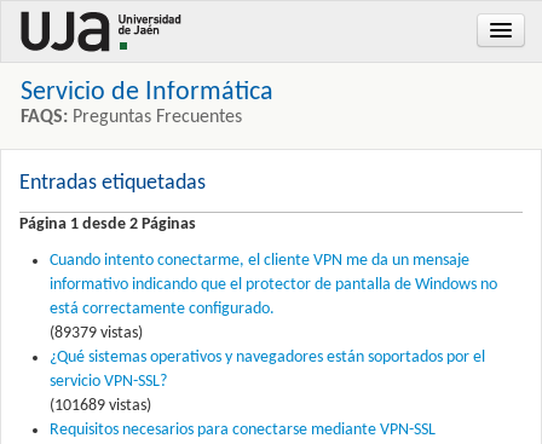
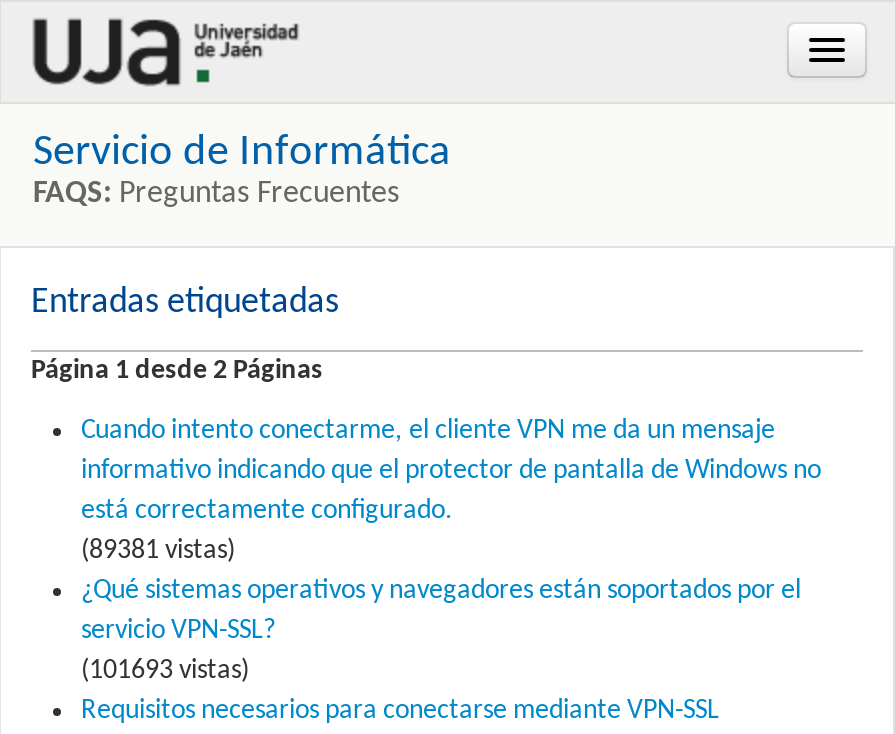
- (89379 vistas)
+ (89381 vistas)

- (101689 vistas)
+ (101693 vistas)
